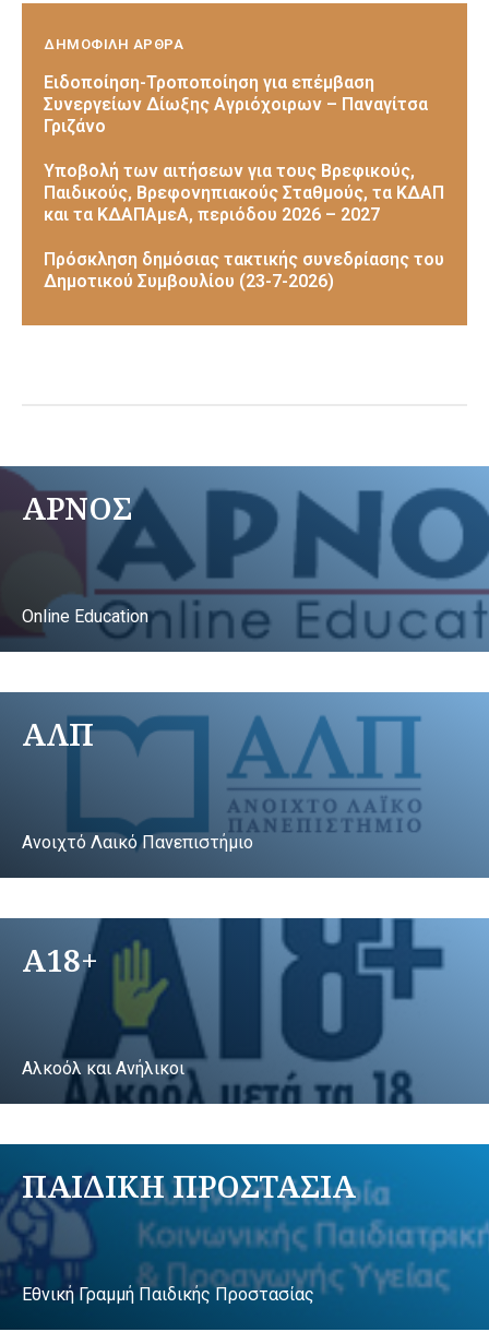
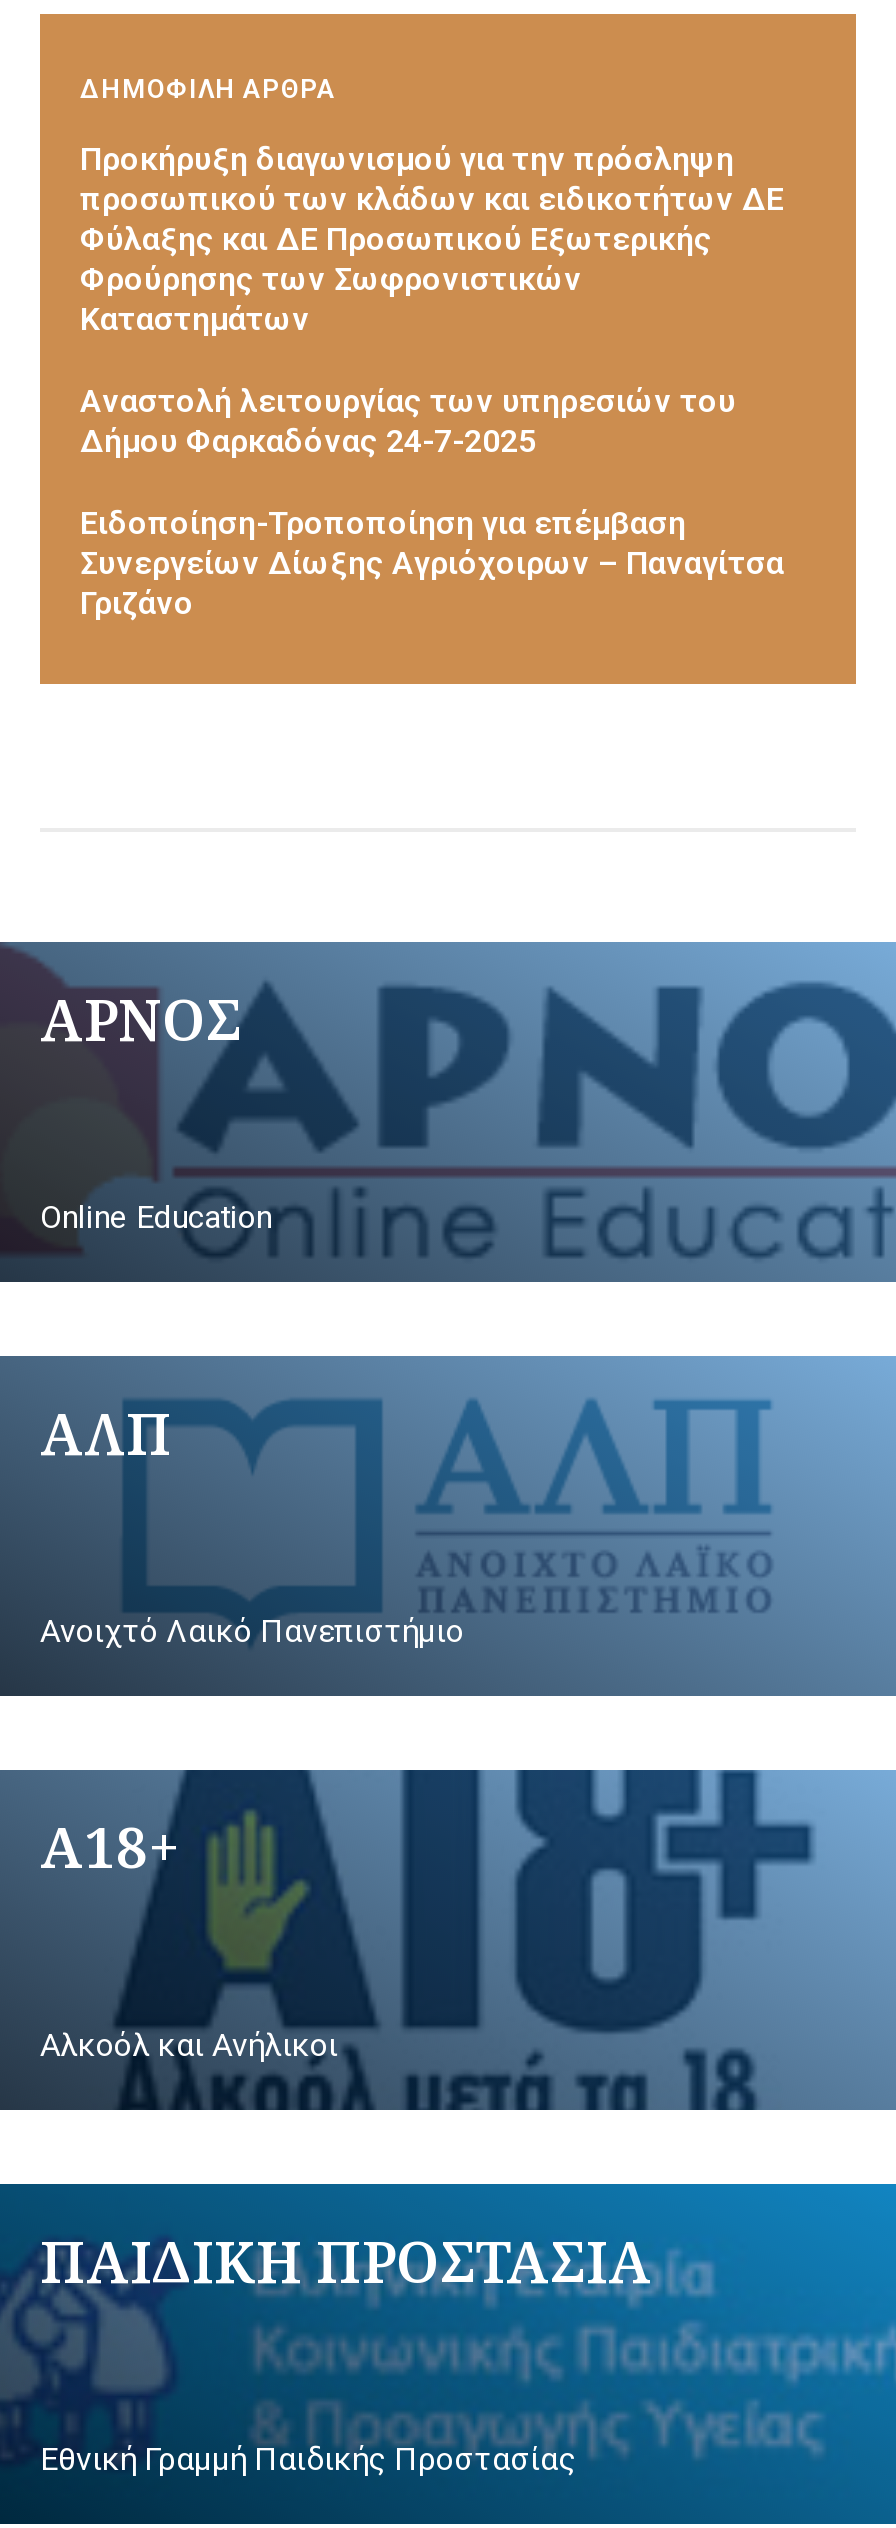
+ Προκήρυξη διαγωνισμού για την πρόσληψη
+ προσωπικού των κλάδων και ειδικοτήτων ΔΕ
+ Φύλαξης και ΔΕ Προσωπικού Εξωτερικής
+ Φρούρησης των Σωφρονιστικών
+ Καταστημάτων
+ Αναστολή λειτουργίας των υπηρεσιών του
+ Δήμου Φαρκαδόνας 24-7-2025

moved down: Ειδοποίηση-Τροποποίηση για επέμβαση | Συνεργείων Δίωξης Αγριόχοιρων – Παναγίτσα | Γριζάνο

- Υποβολή των αιτήσεων για τους Βρεφικούς,
- Παιδικούς, Βρεφονηπιακούς Σταθμούς, τα ΚΔΑΠ
- και τα ΚΔΑΠΑμεΑ, περιόδου 2026 – 2027
- Πρόσκληση δημόσιας τακτικής συνεδρίασης του
- Δημοτικού Συμβουλίου (23-7-2026)
